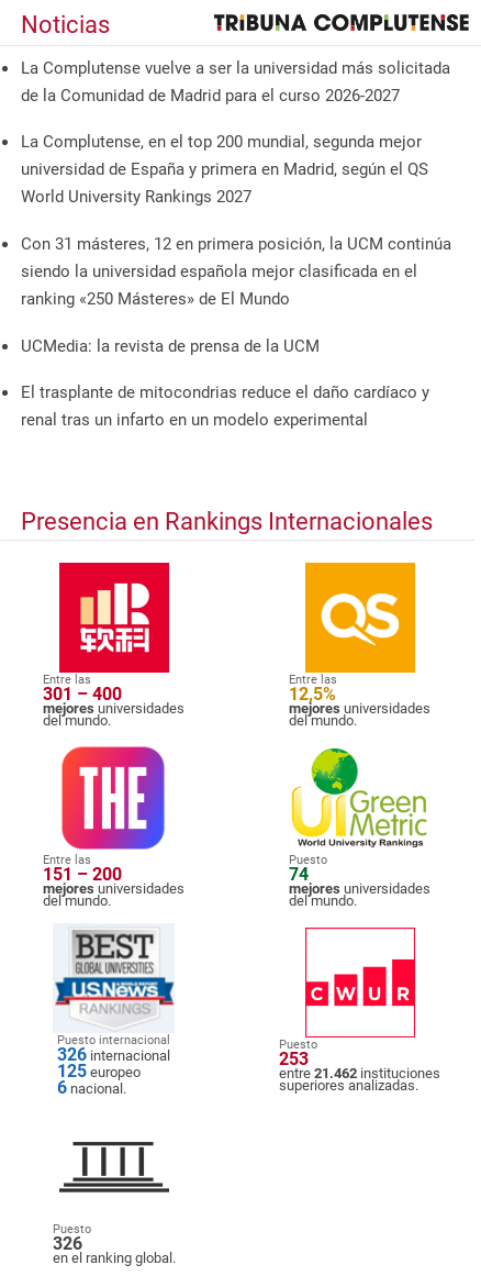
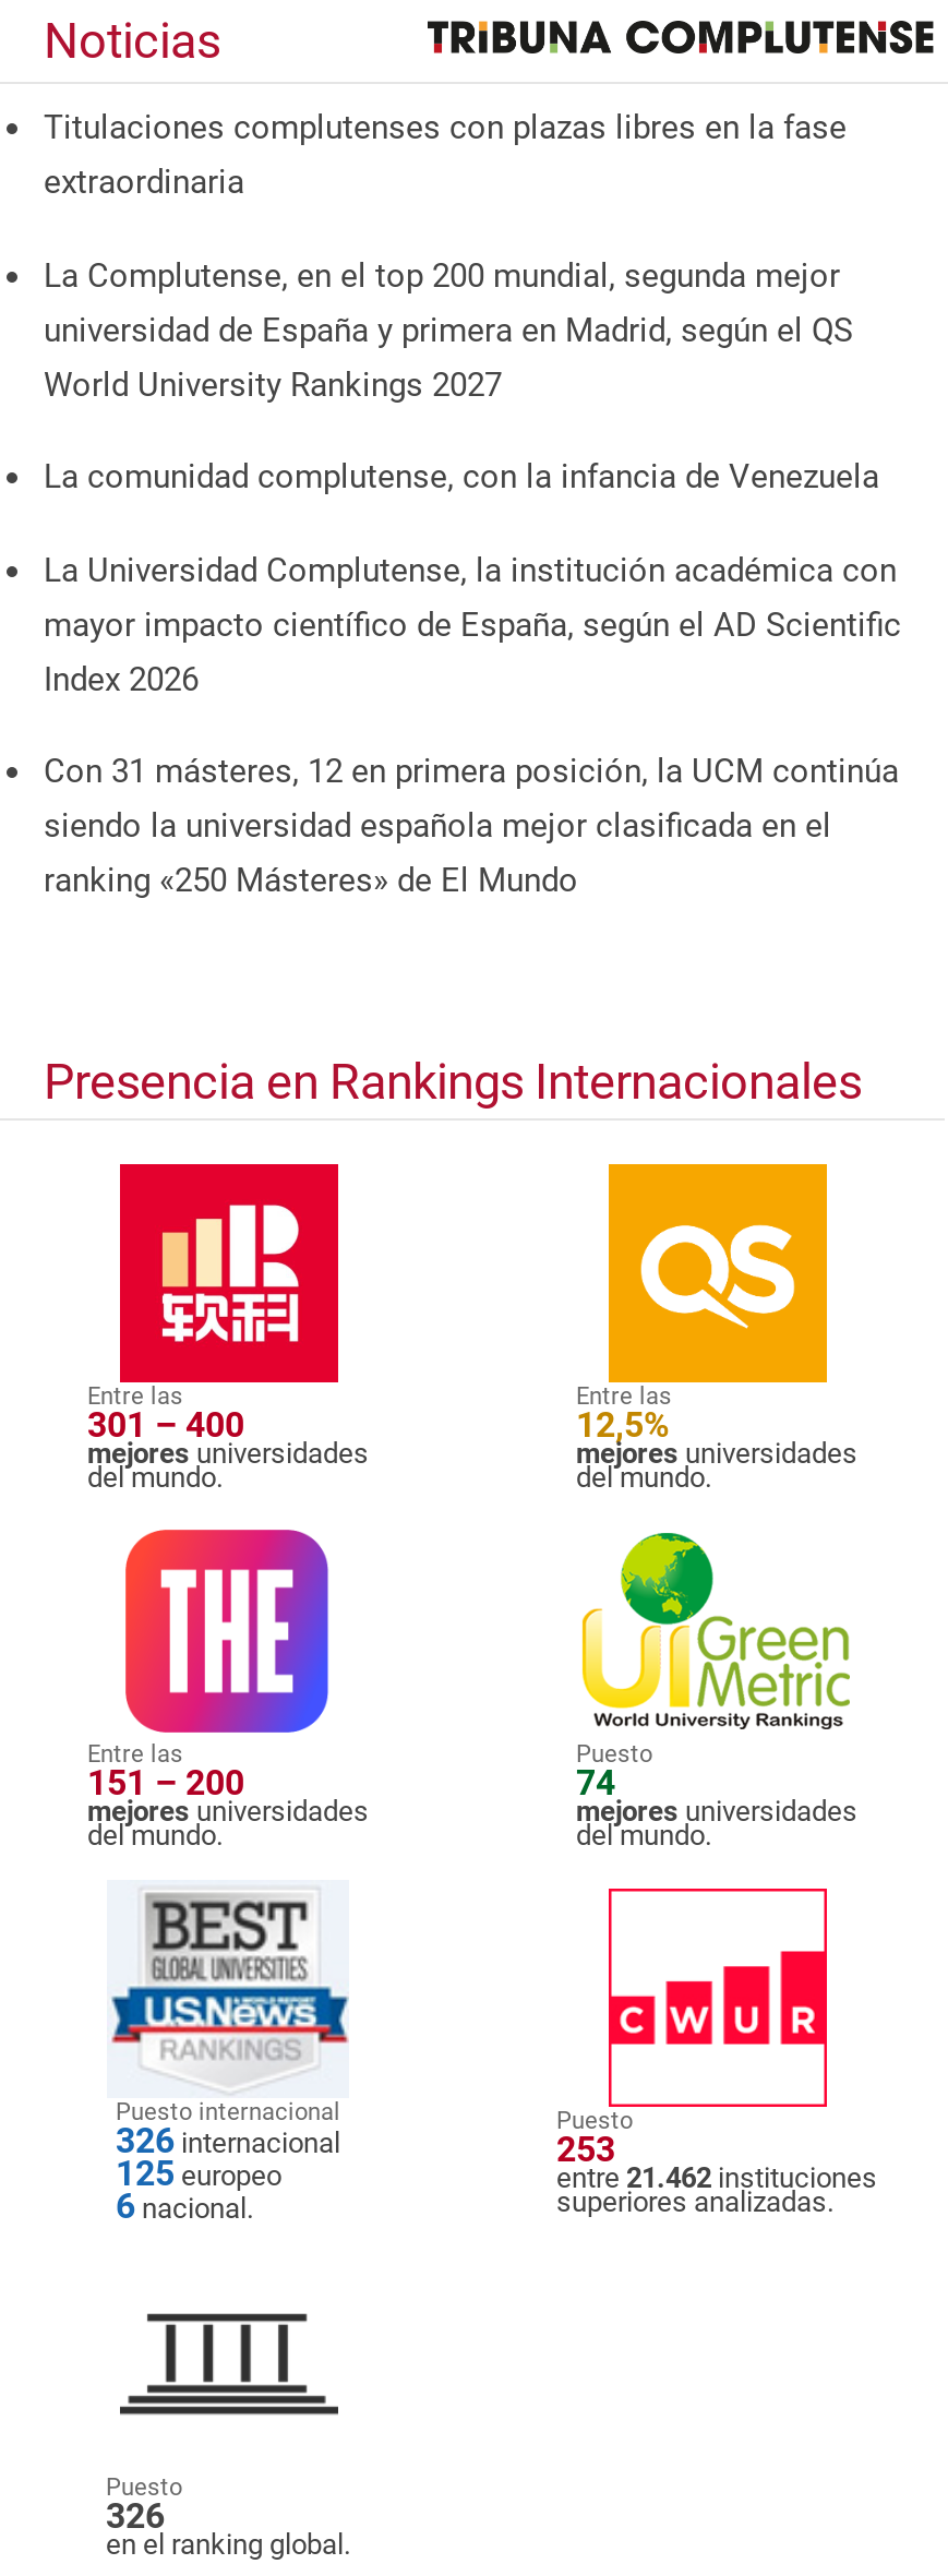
- La Complutense vuelve a ser la universidad más solicitada
- de la Comunidad de Madrid para el curso 2026-2027
+ Titulaciones complutenses con plazas libres en la fase
+ extraordinaria

+ La comunidad complutense, con la infancia de Venezuela
+ La Universidad Complutense, la institución académica con
+ mayor impacto científico de España, según el AD Scientific
+ Index 2026

moved down: Con 31 másteres, 12 en primera posición, la UCM continúa | siendo la universidad española mejor clasificada en el | ranking «250 Másteres» de El Mundo

- UCMedia: la revista de prensa de la UCM
- El trasplante de mitocondrias reduce el daño cardíaco y
- renal tras un infarto en un modelo experimental
